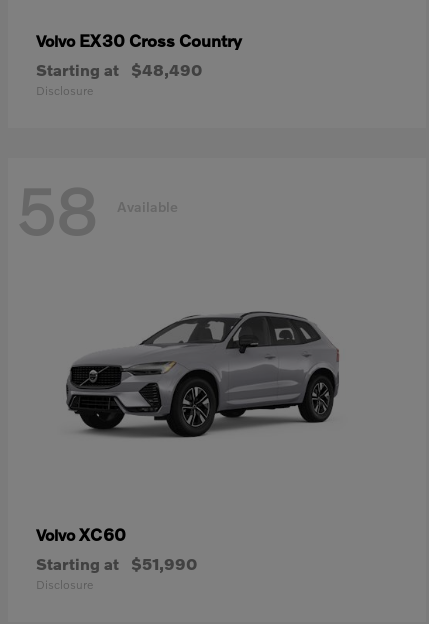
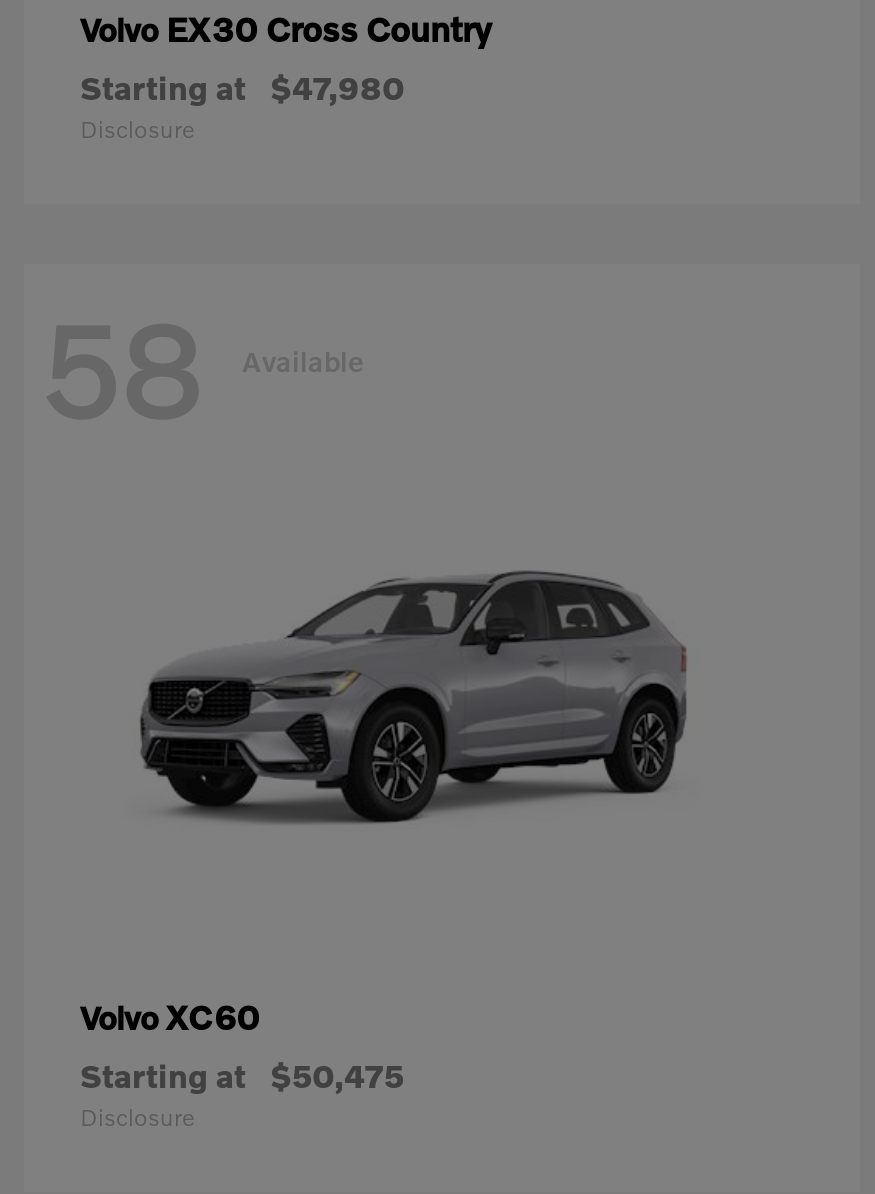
- Starting at $48,490
+ Starting at $47,980

- Starting at $51,990
+ Starting at $50,475
